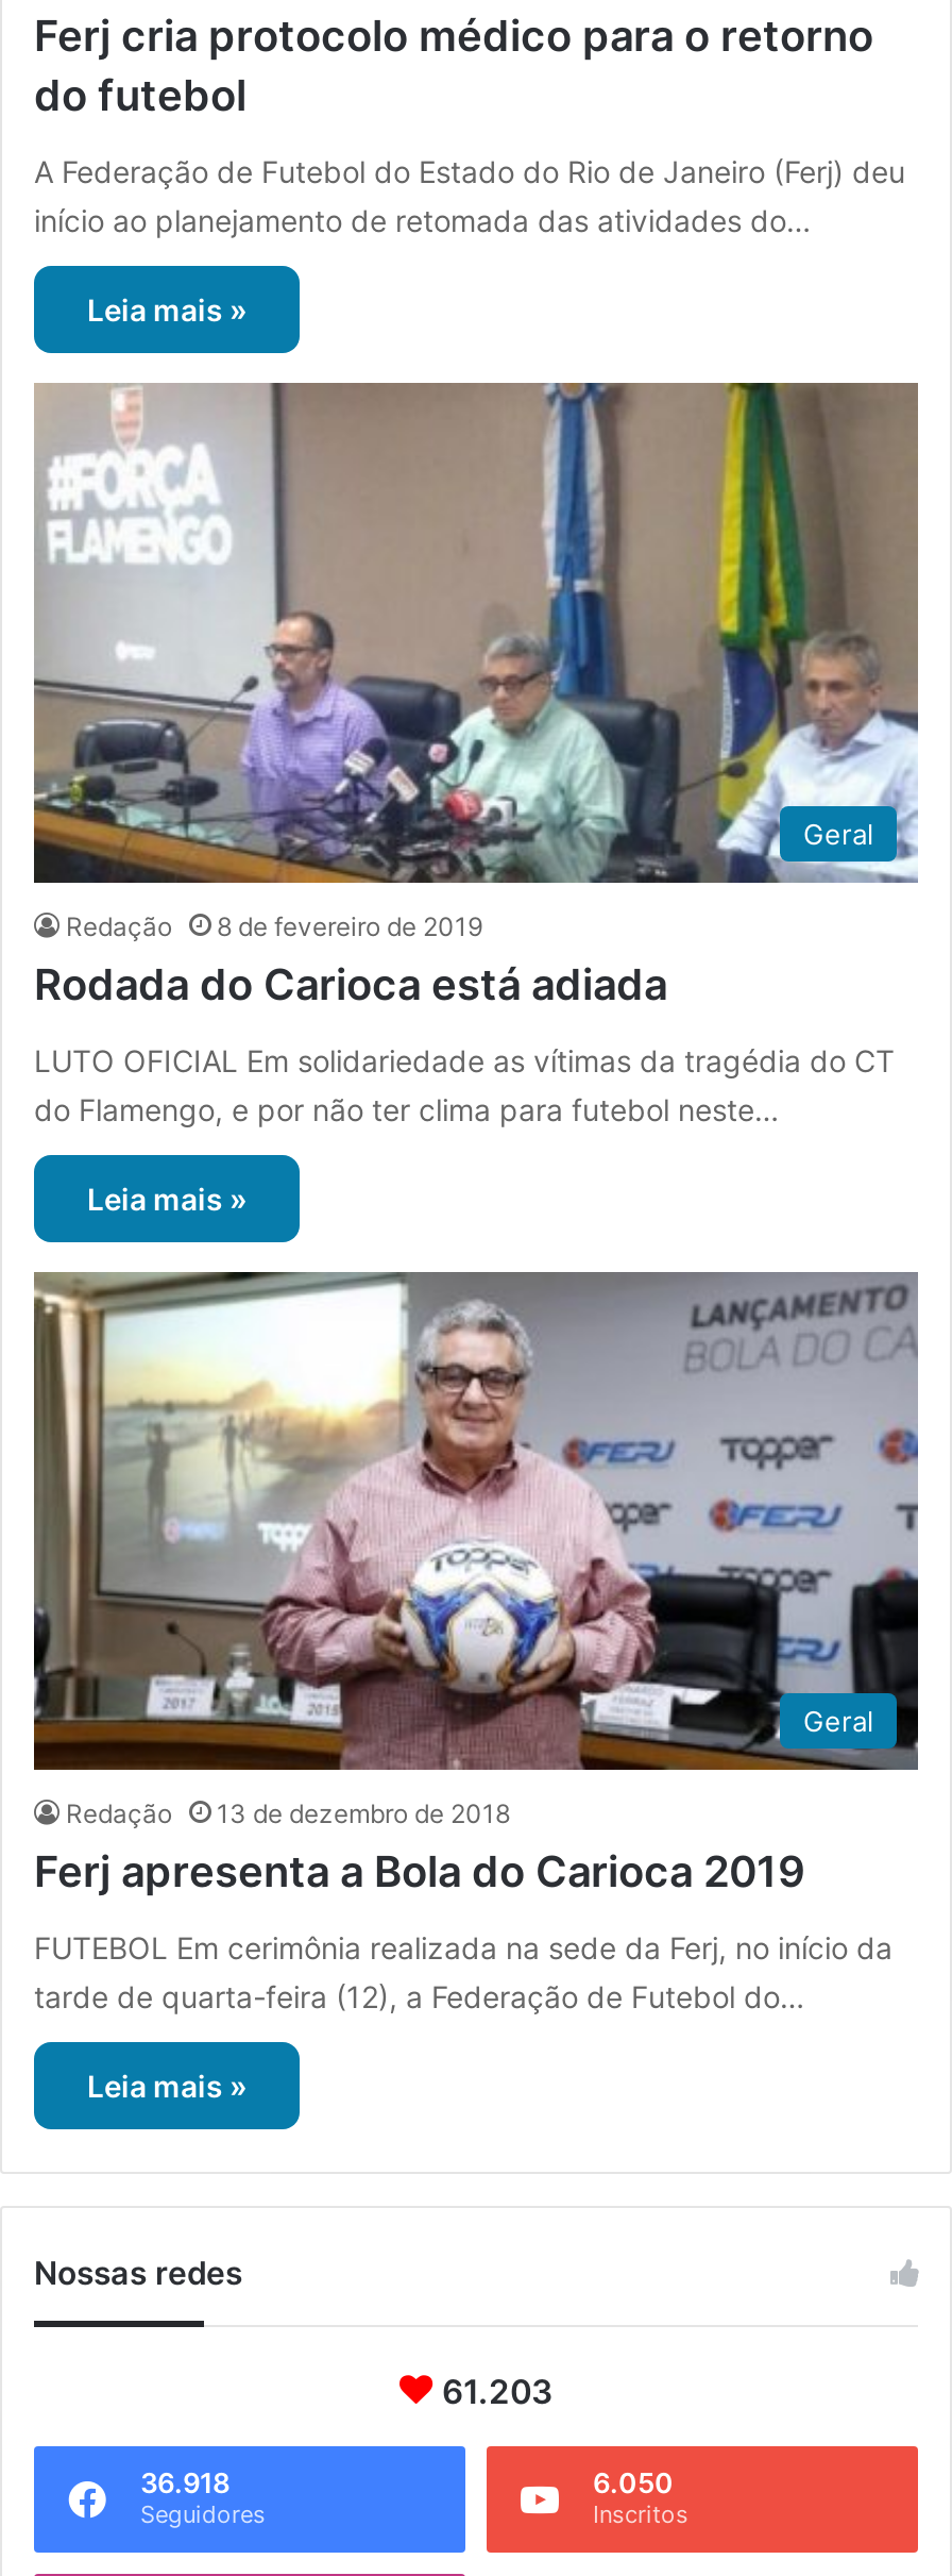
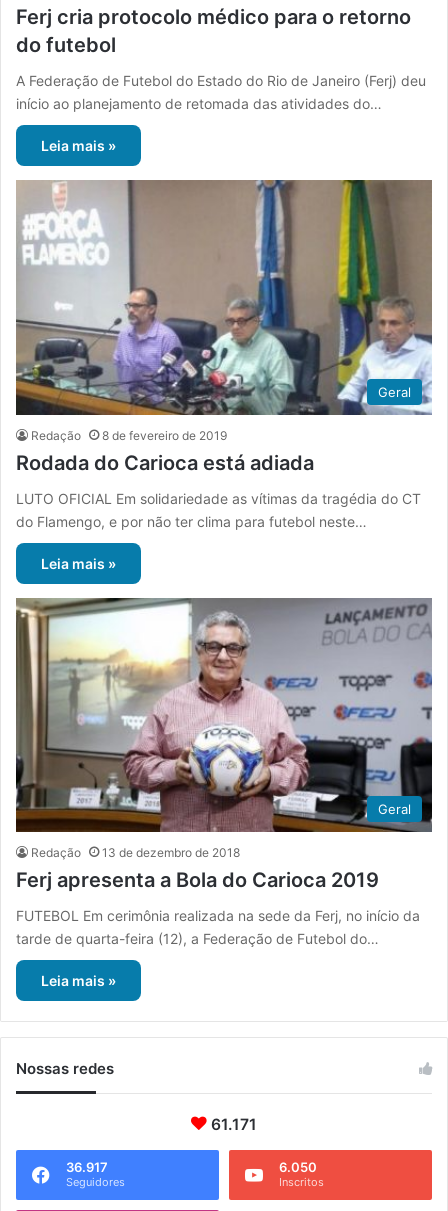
- 61.203
+ 61.171

- 36.918
+ 36.917
